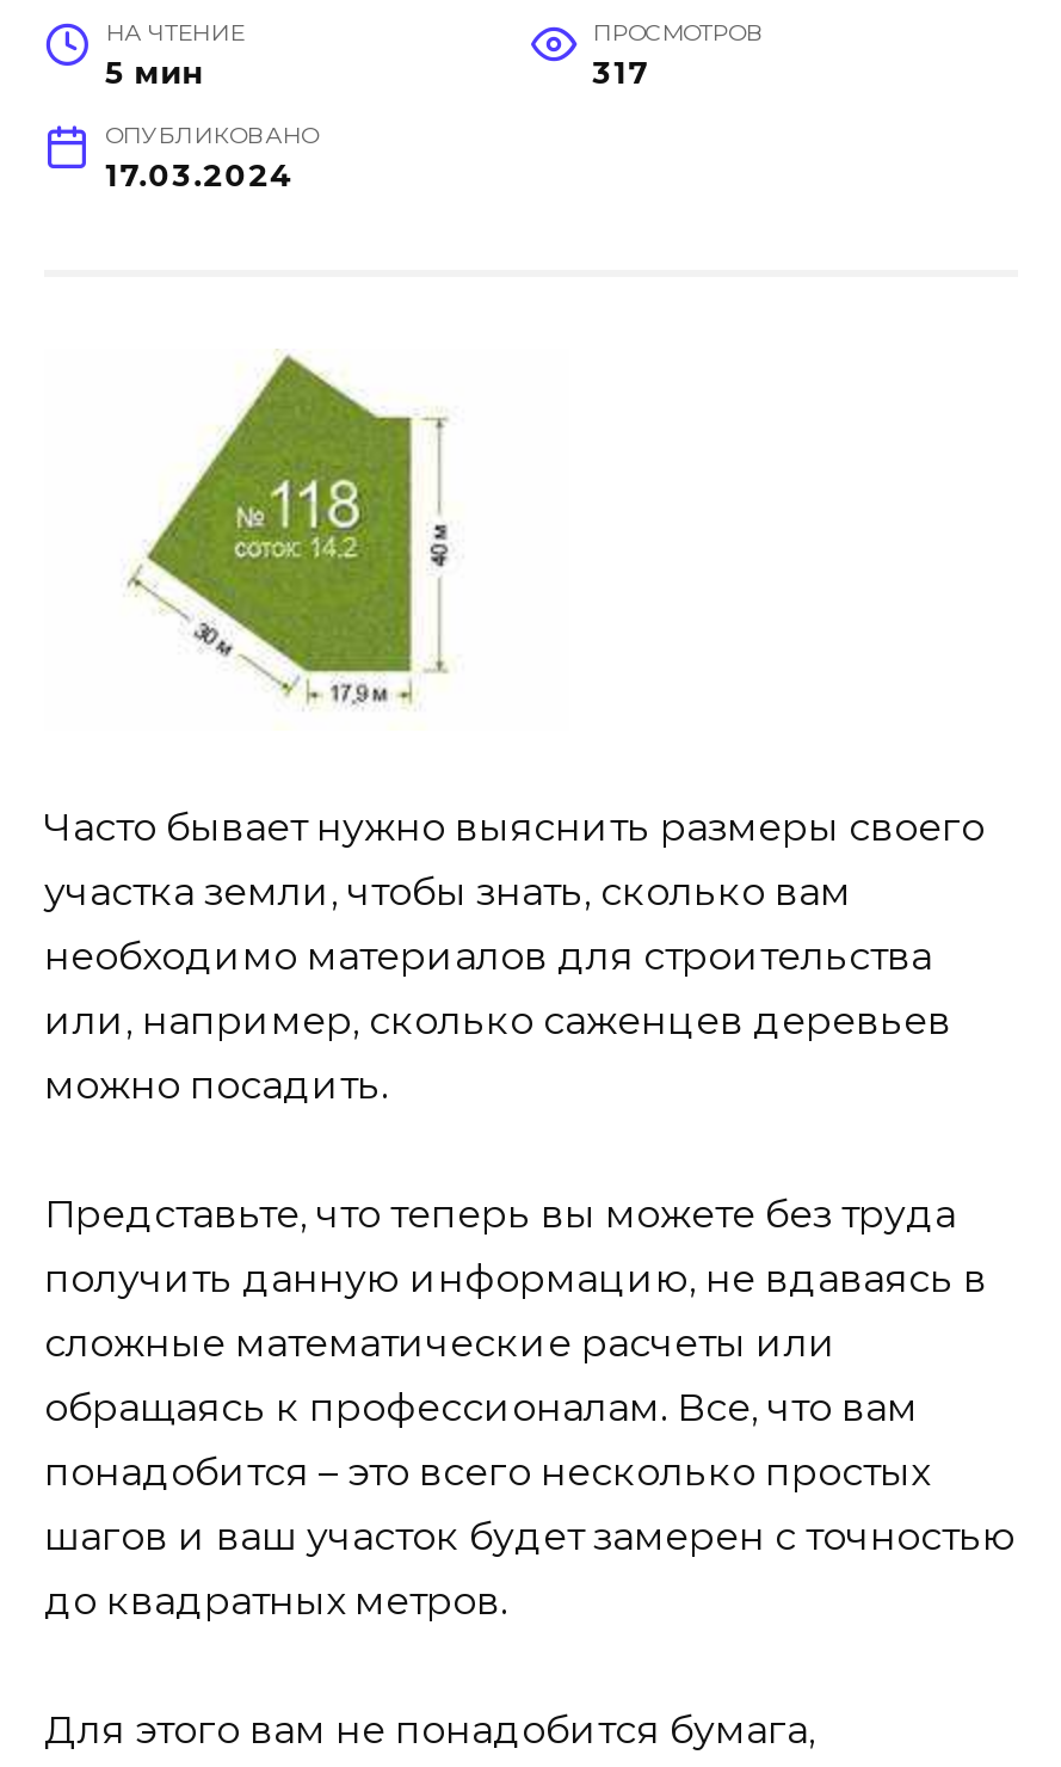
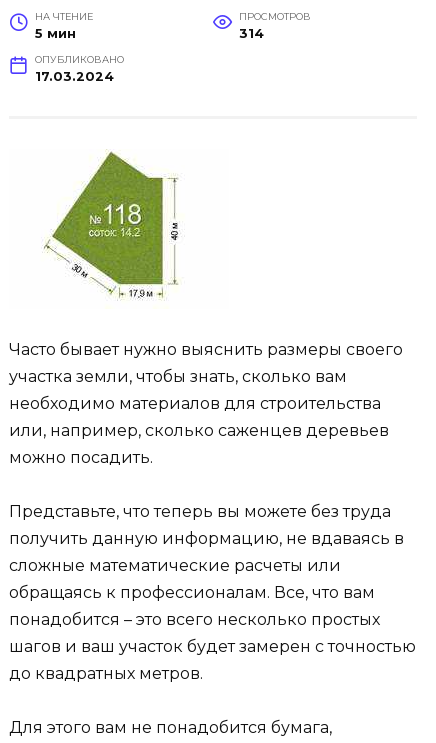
- 317
+ 314
